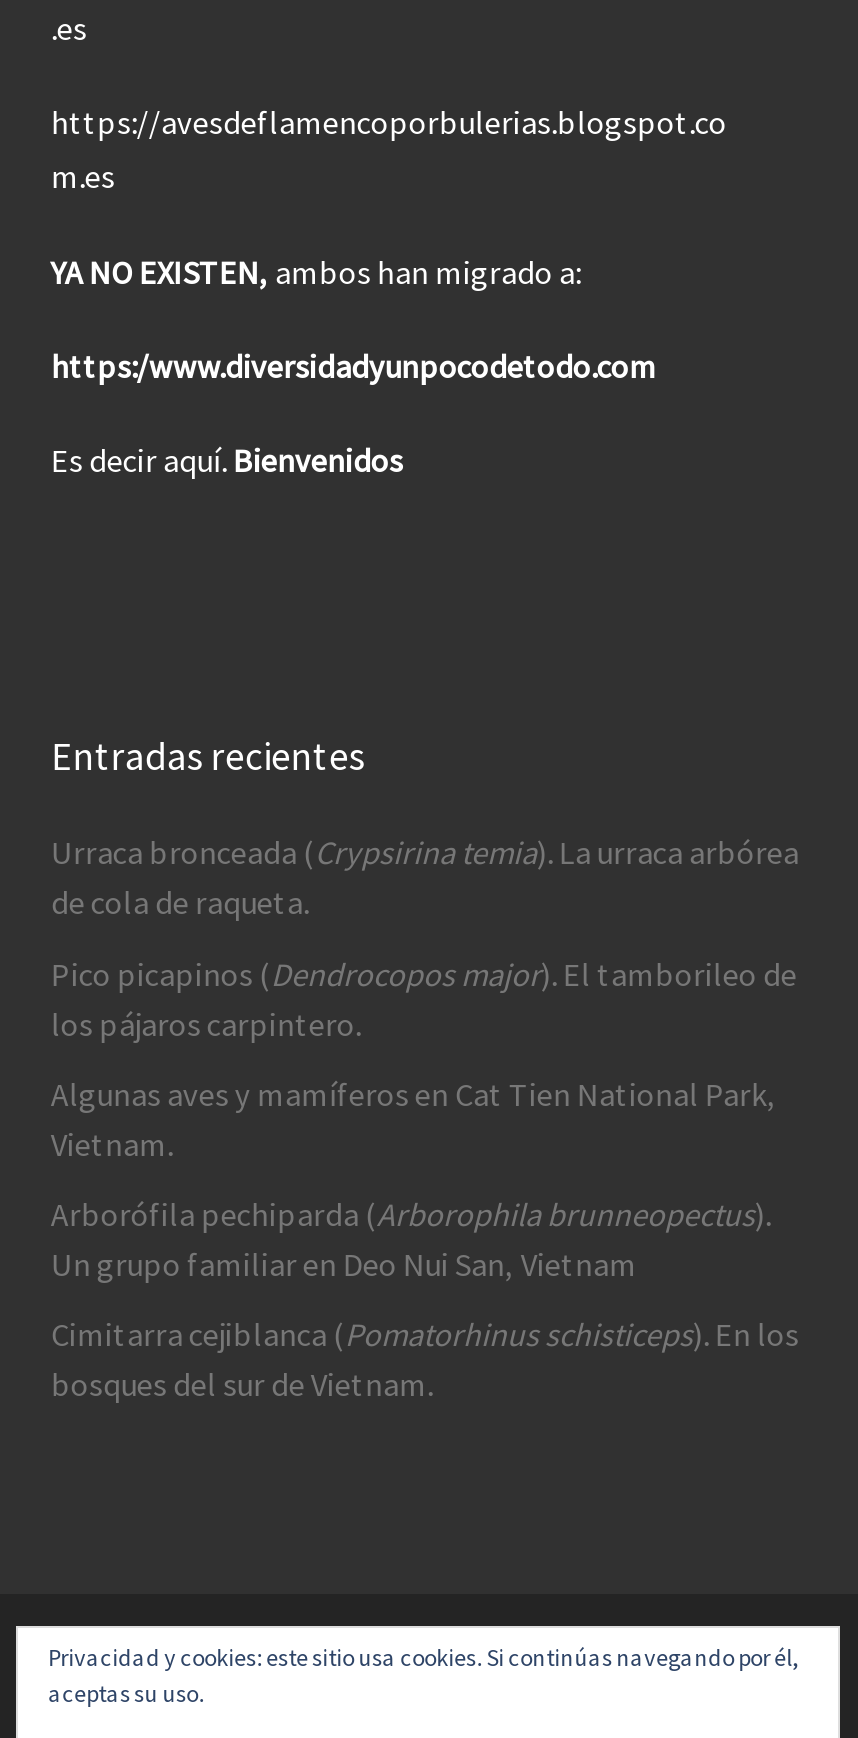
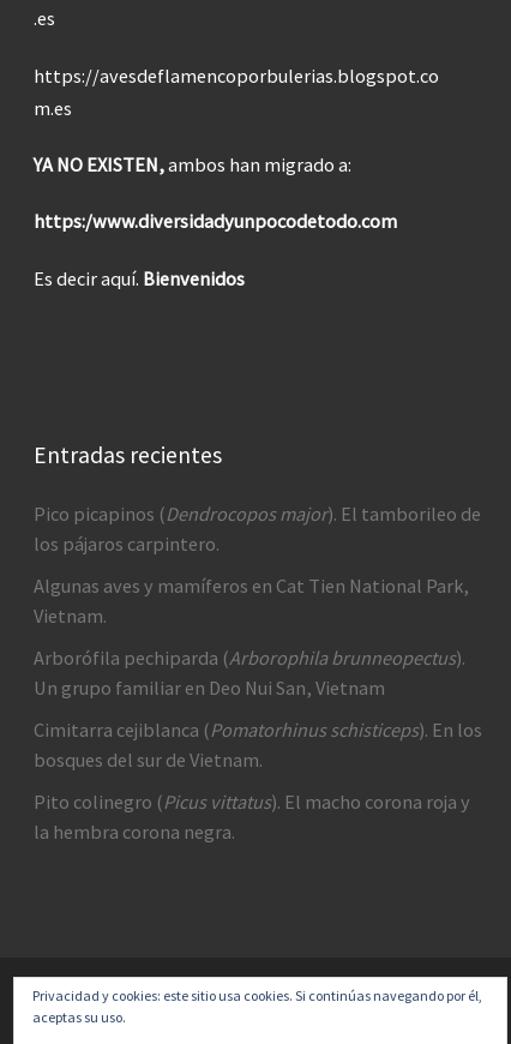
- Urraca bronceada (Crypsirina temia). La urraca arbórea
- de cola de raqueta.

moved up: Pico picapinos (Dendrocopos major). El tamborileo de | los pájaros carpintero. | Algunas aves y mamíferos en Cat Tien National Park, | Vietnam. | Arborófila pechiparda (Arborophila brunneopectus). | Un grupo familiar en Deo Nui San, Vietnam | Cimitarra cejiblanca (Pomatorhinus schisticeps). En los | bosques del sur de Vietnam.

+ Pito colinegro (Picus vittatus). El macho corona roja y
+ la hembra corona negra.
